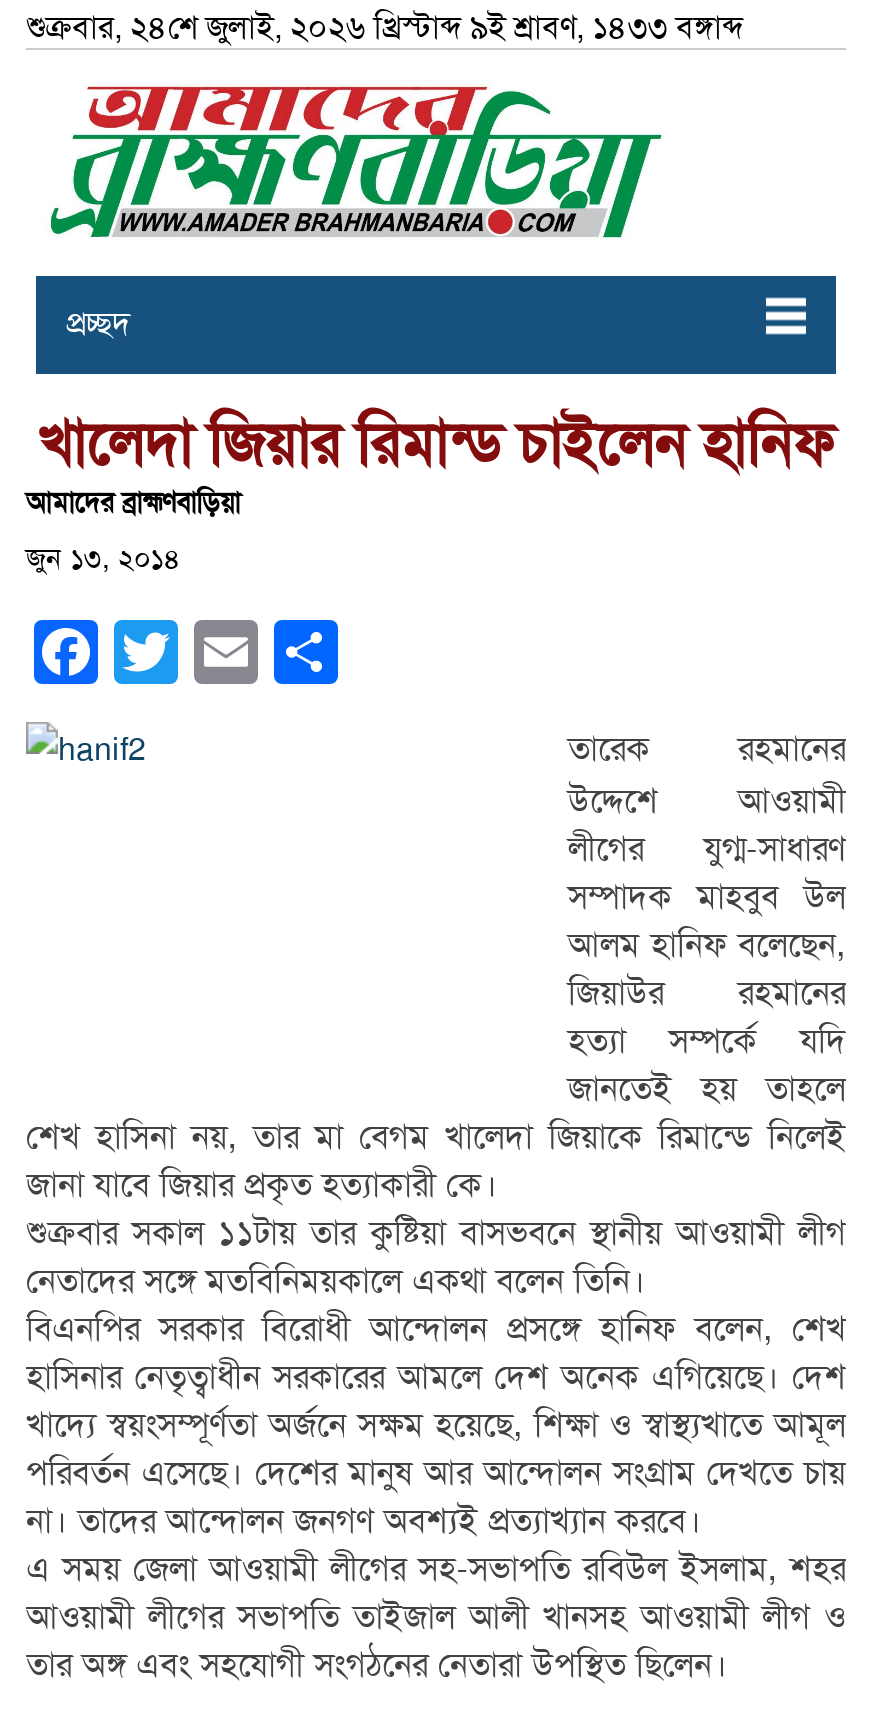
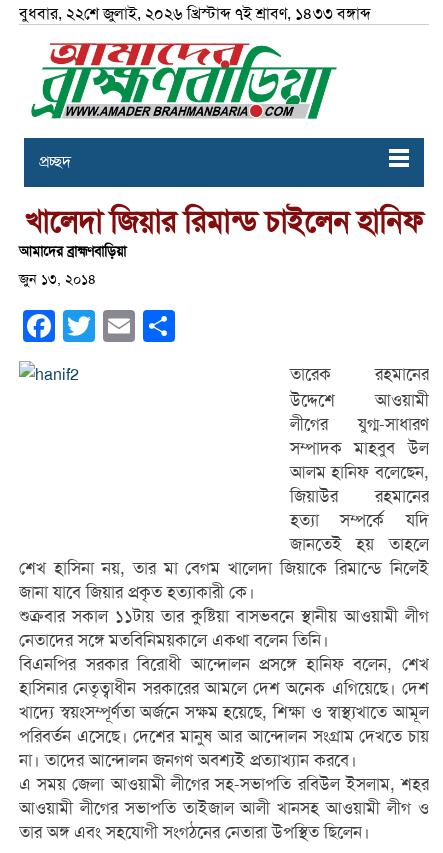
- শুক্রবার, ২৪শে জুলাই, ২০২৬ খ্রিস্টাব্দ ৯ই শ্রাবণ, ১৪৩৩ বঙ্গাব্দ
+ বুধবার, ২২শে জুলাই, ২০২৬ খ্রিস্টাব্দ ৭ই শ্রাবণ, ১৪৩৩ বঙ্গাব্দ
